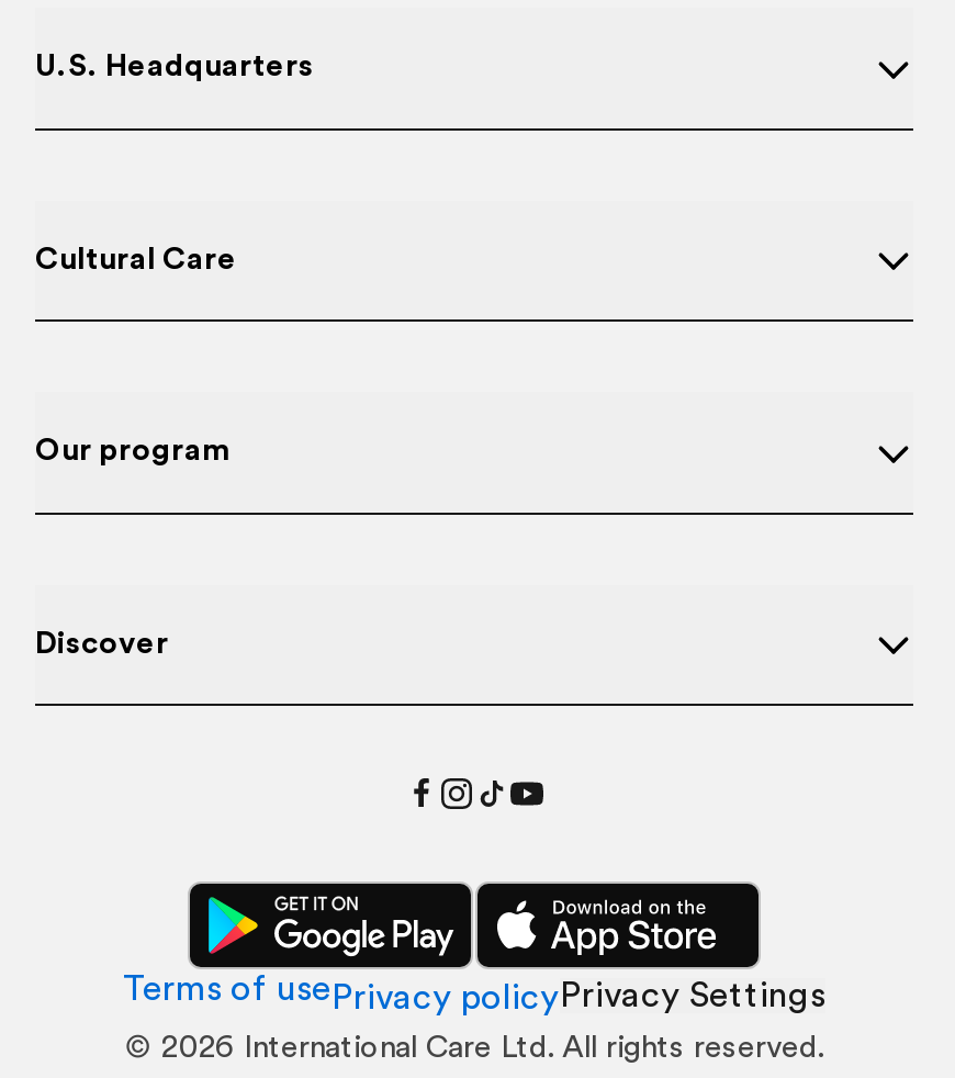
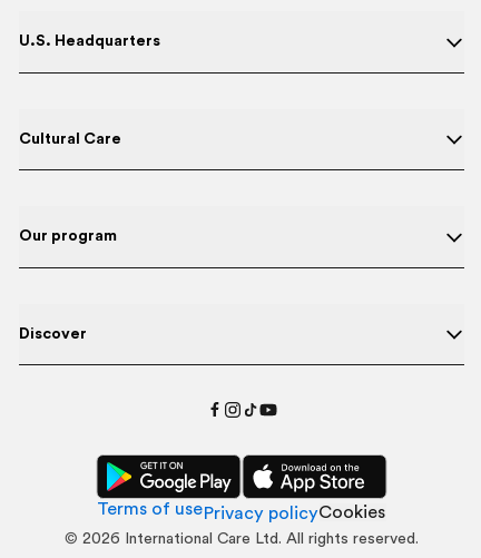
- Terms of usePrivacy policyPrivacy Settings
+ Terms of usePrivacy policyCookies
